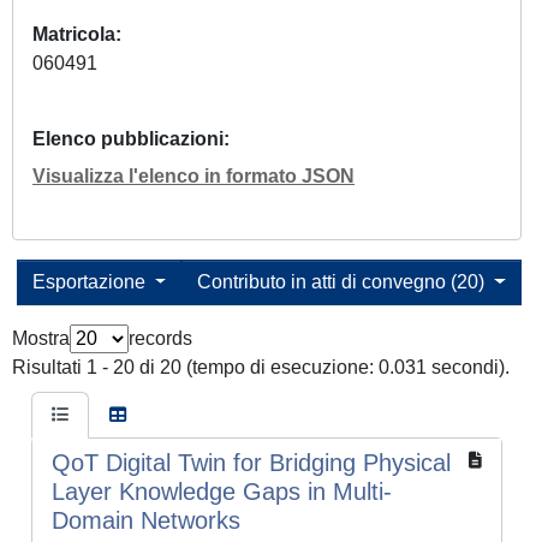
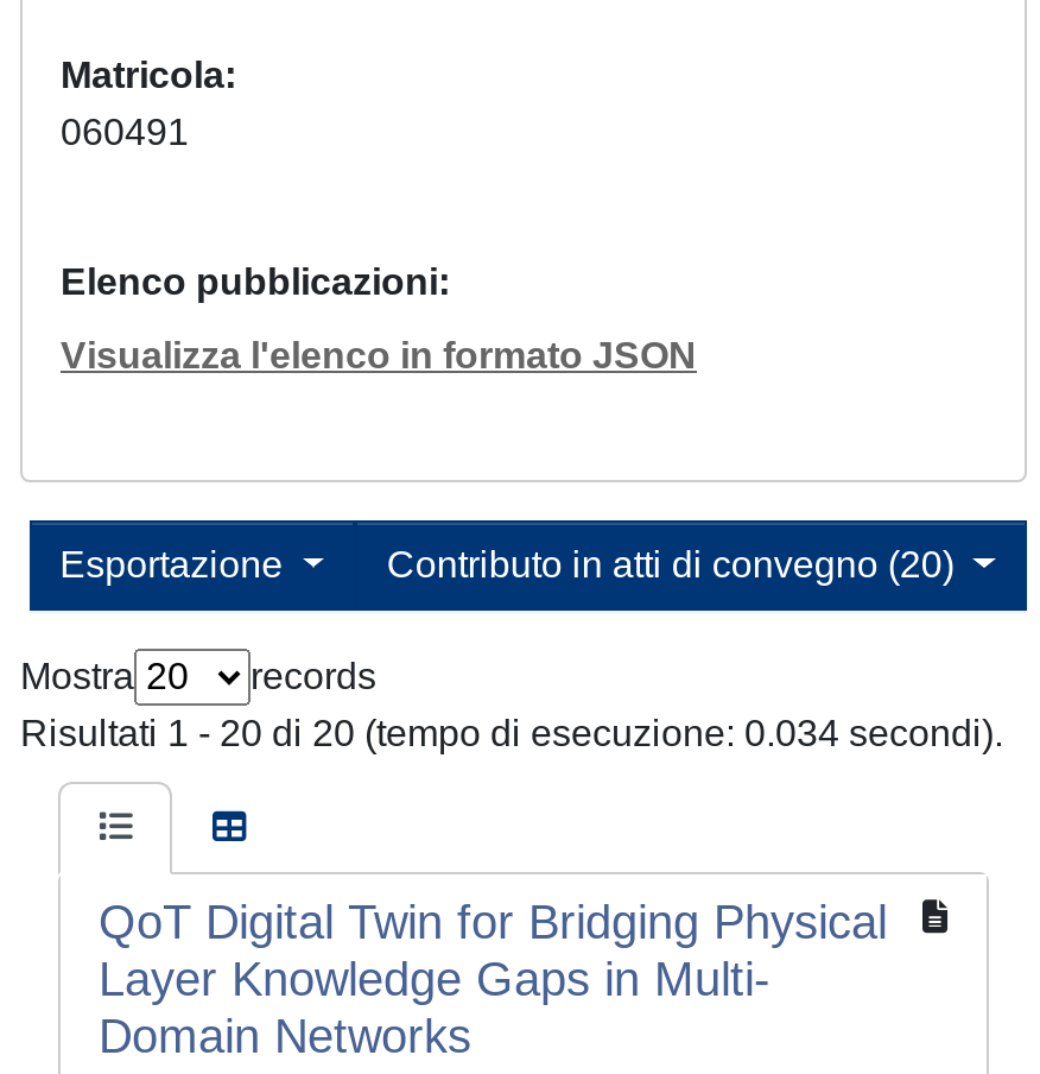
- Risultati 1 - 20 di 20 (tempo di esecuzione: 0.031 secondi).
+ Risultati 1 - 20 di 20 (tempo di esecuzione: 0.034 secondi).
